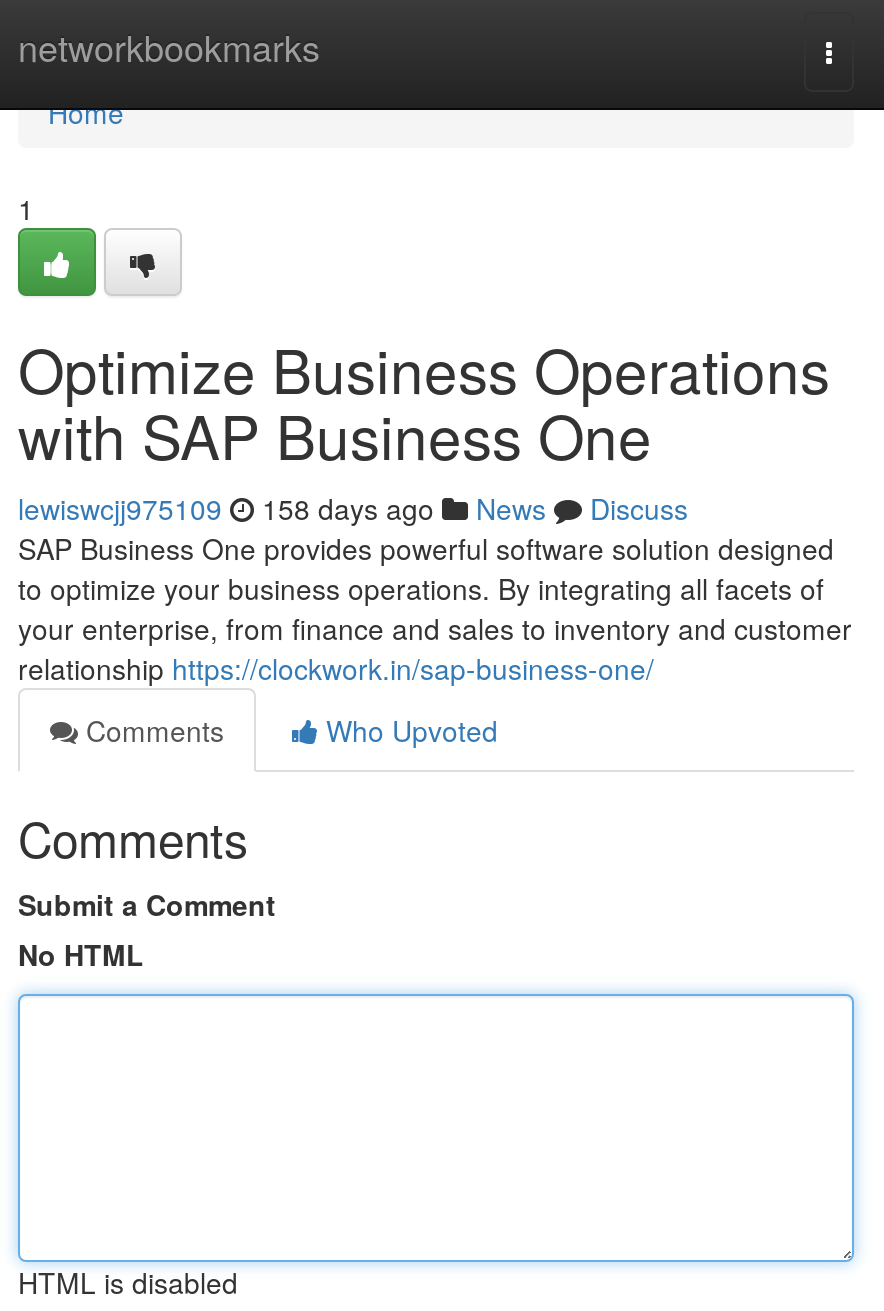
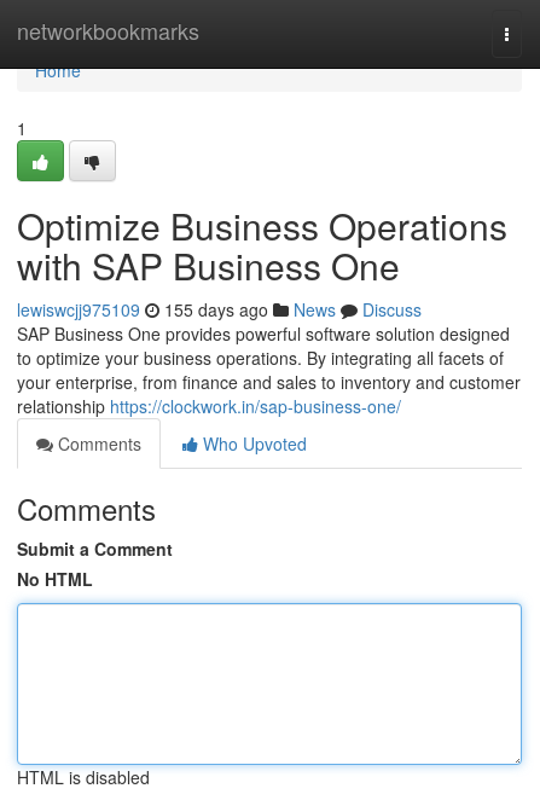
- lewiswcjj975109 158 days ago News Discuss
+ lewiswcjj975109 155 days ago News Discuss
